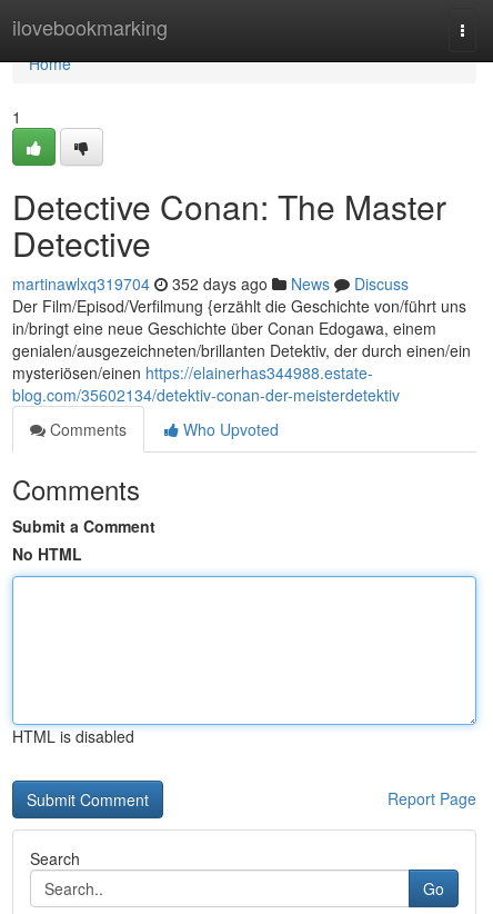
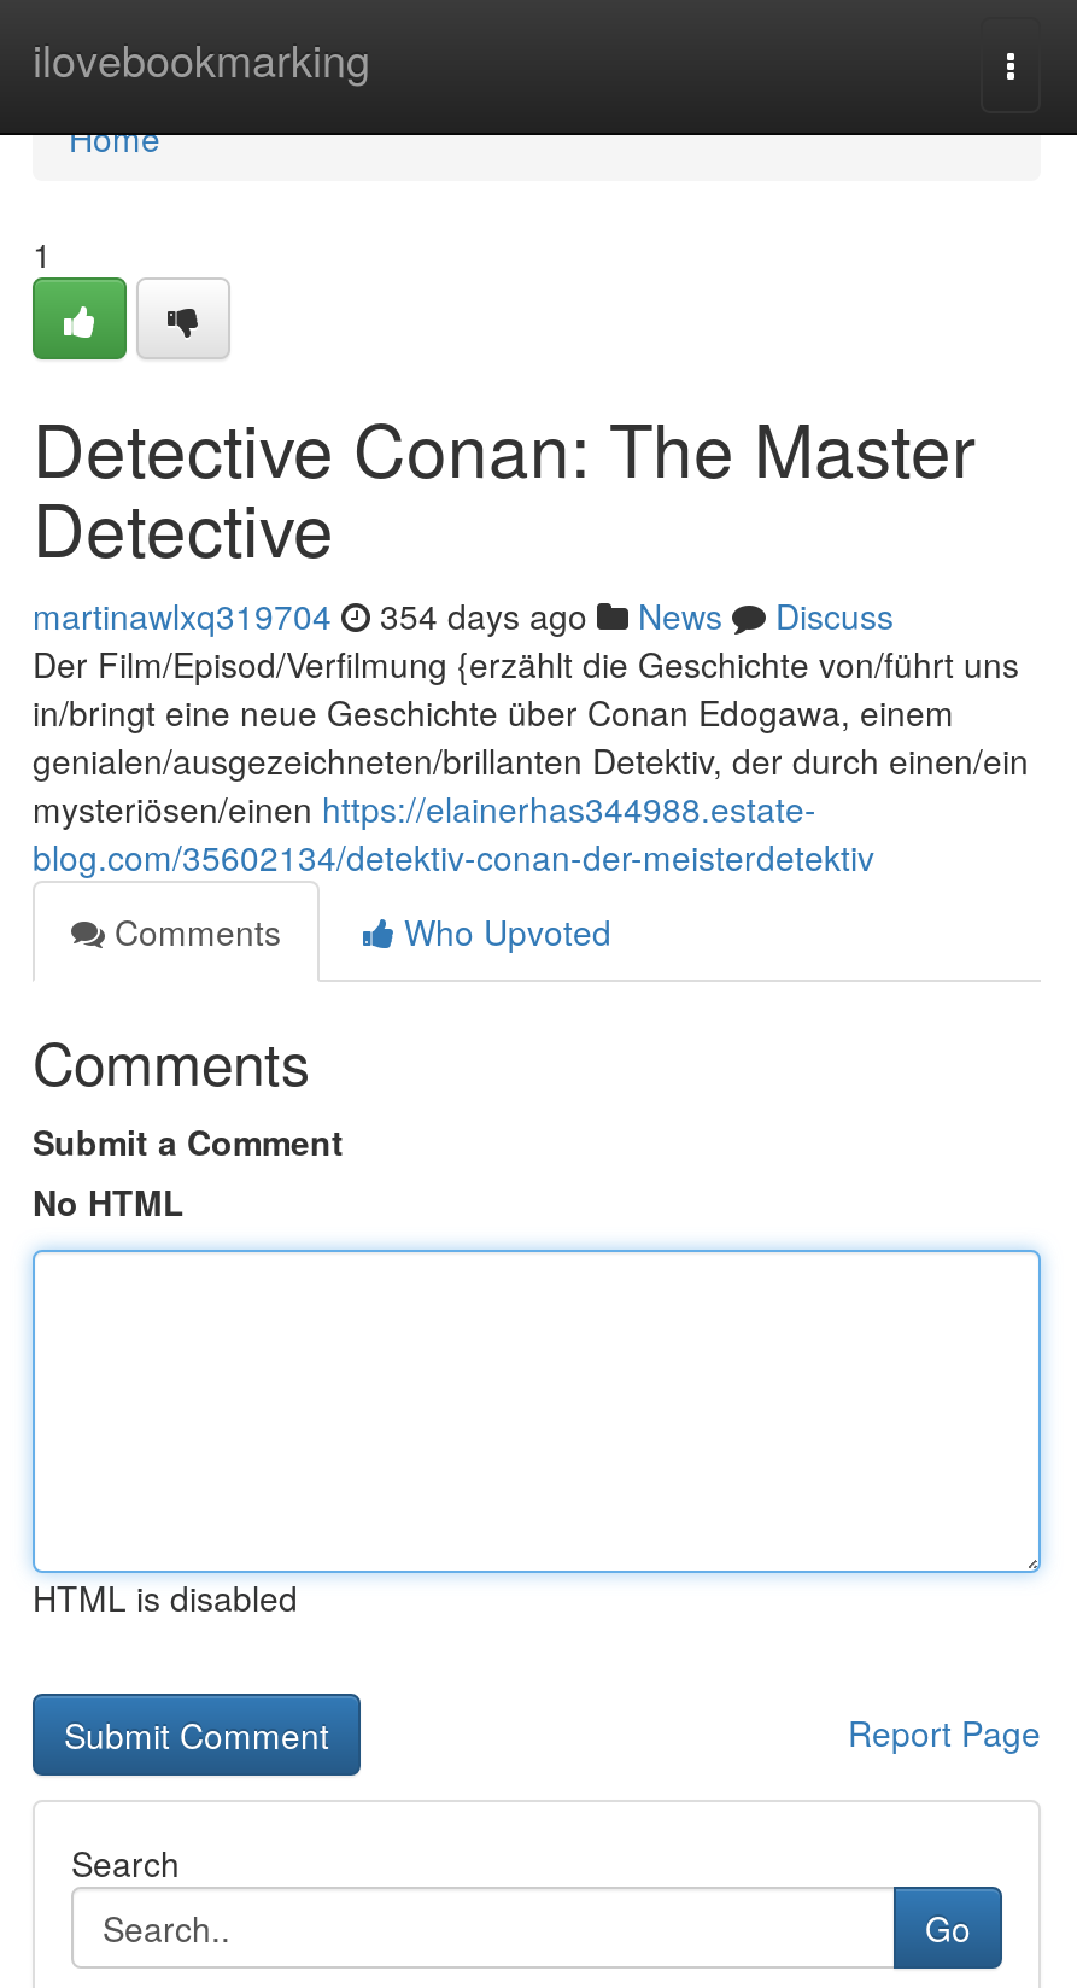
- martinawlxq319704 352 days ago News Discuss
+ martinawlxq319704 354 days ago News Discuss
